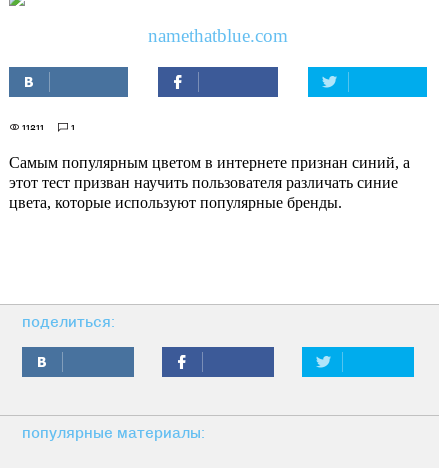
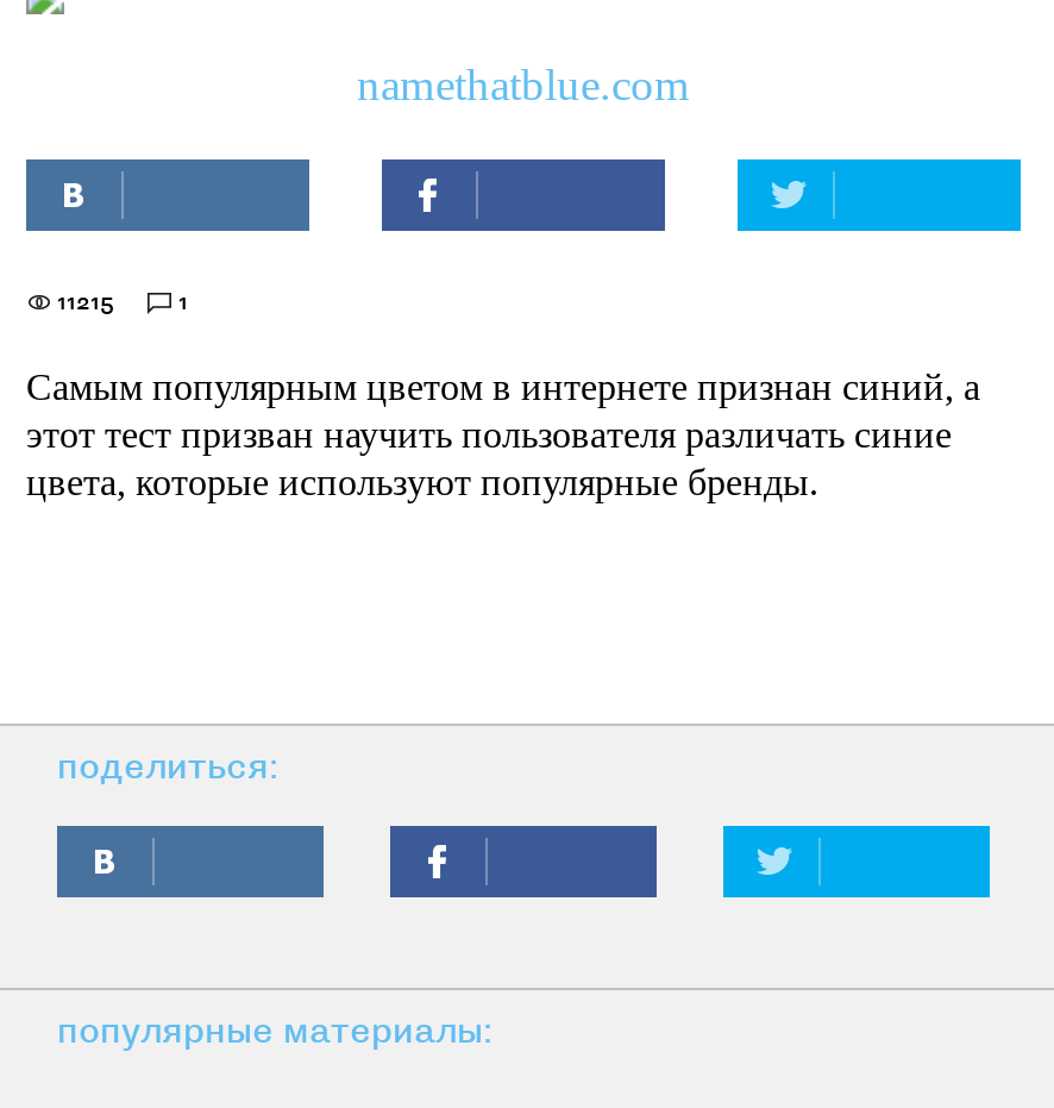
- 11211
+ 11215
